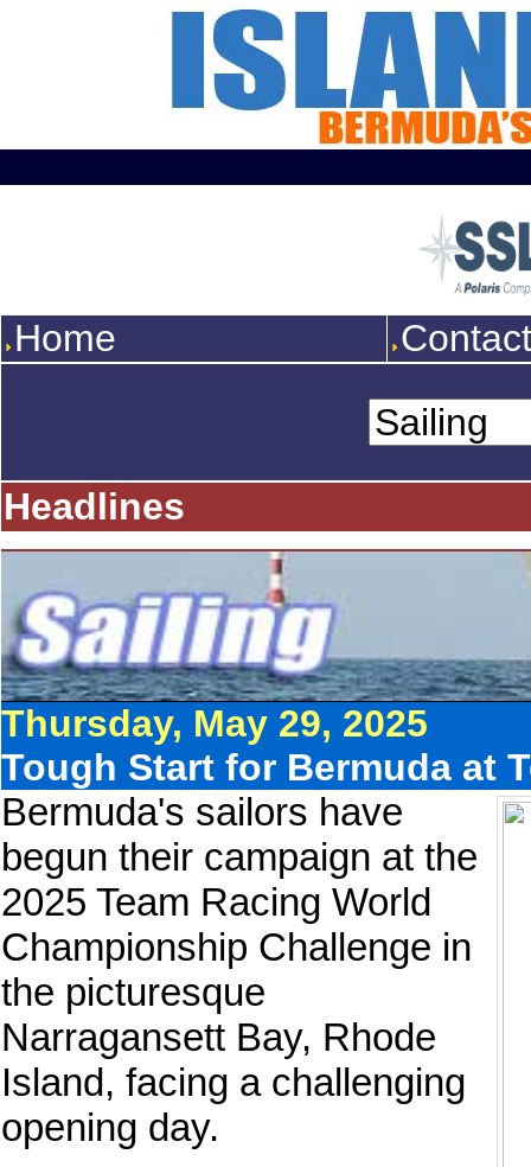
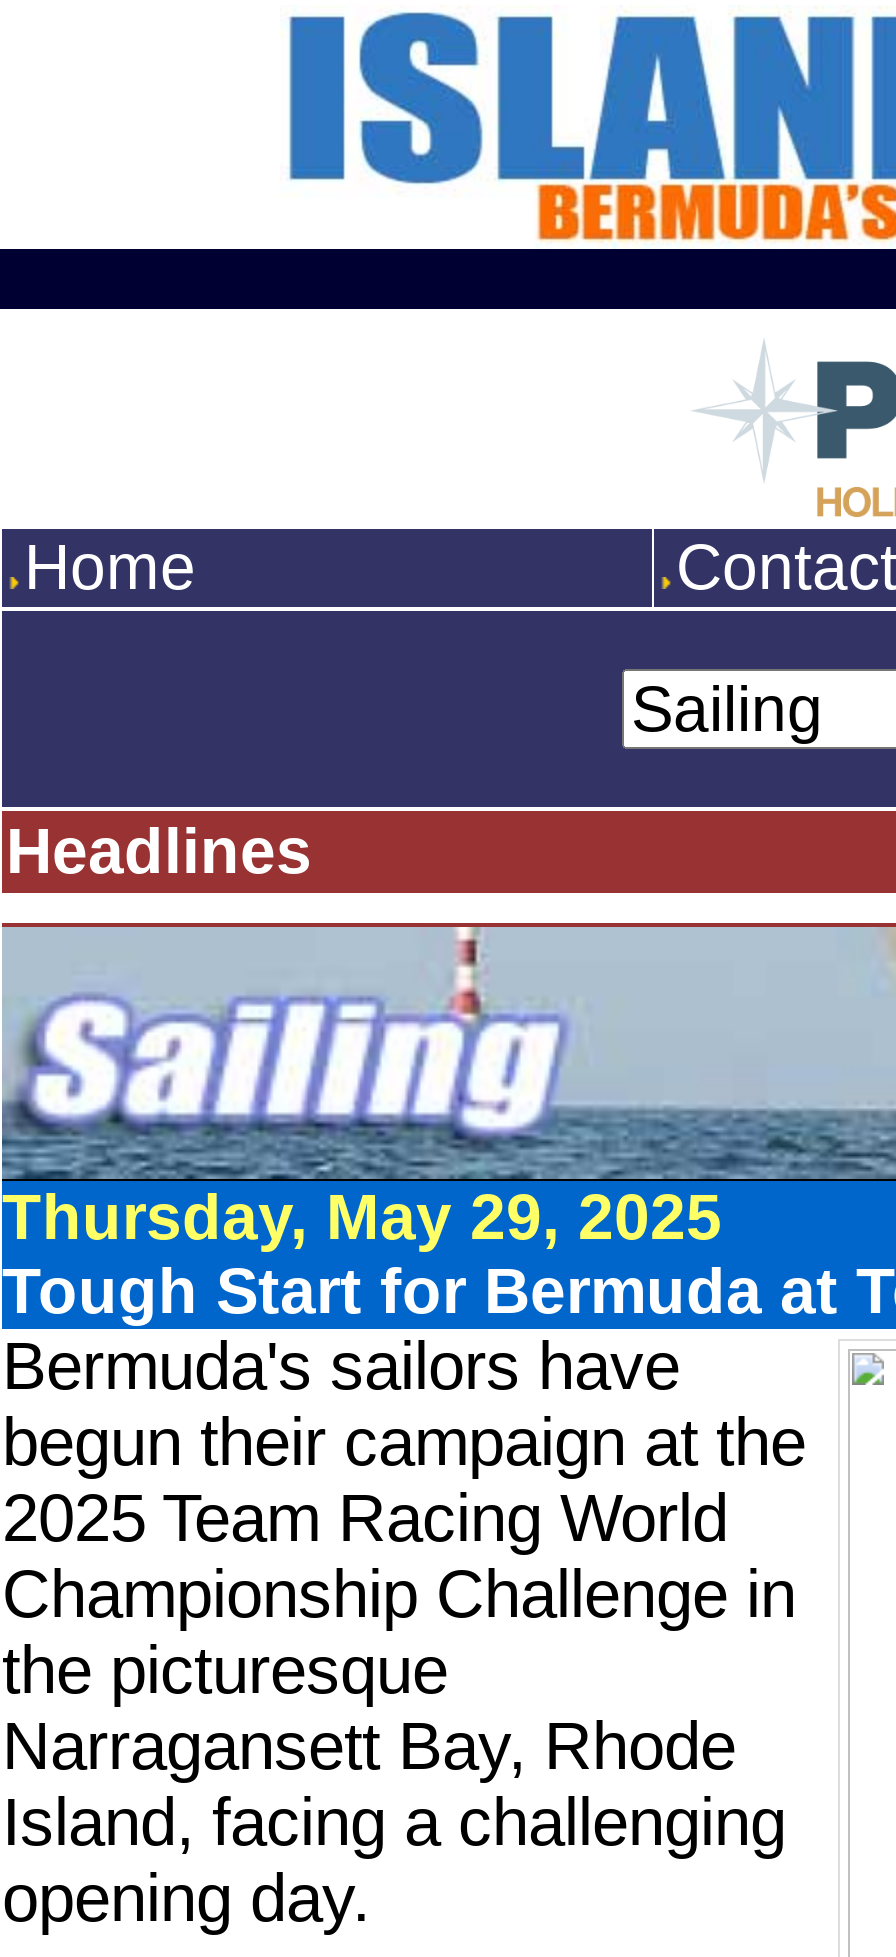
- [image]
+ [image]
